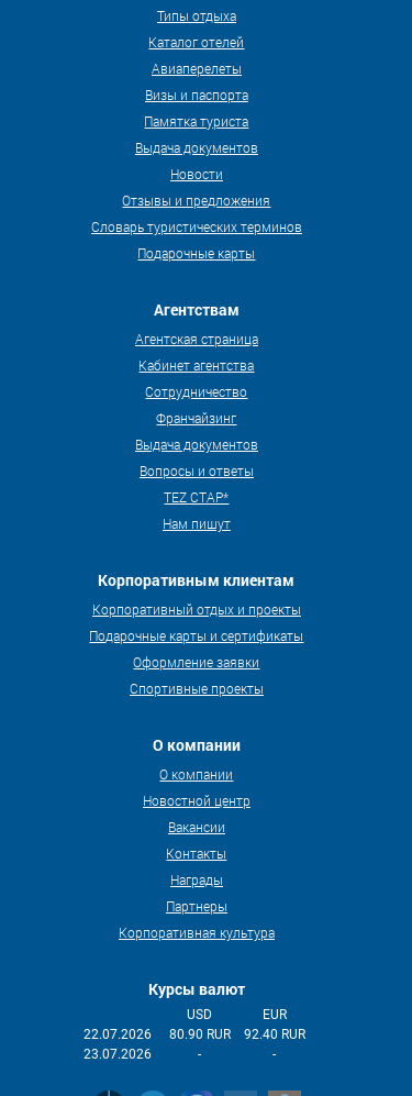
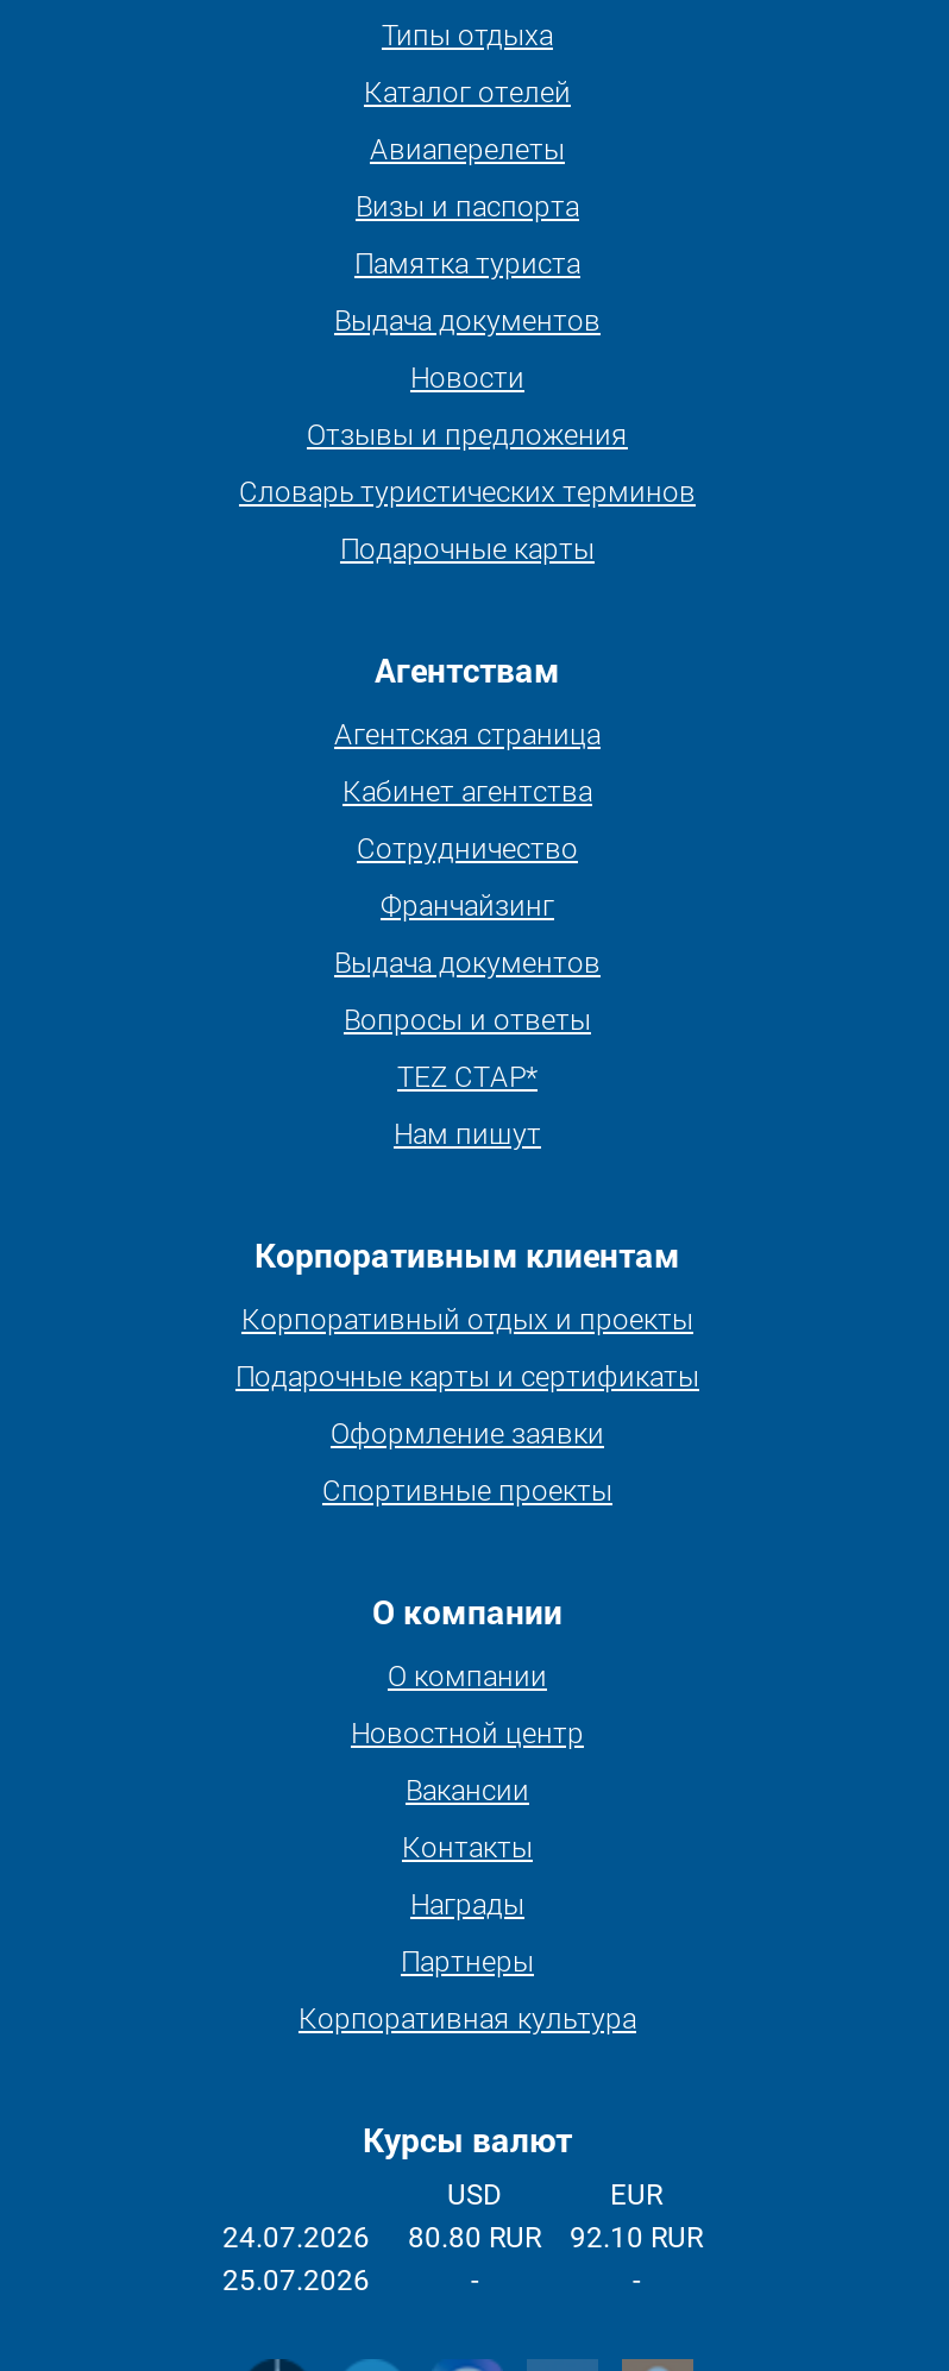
- 22.07.2026
+ 24.07.2026

- 80.90 RUR
+ 80.80 RUR

- 92.40 RUR
+ 92.10 RUR

- 23.07.2026
+ 25.07.2026
